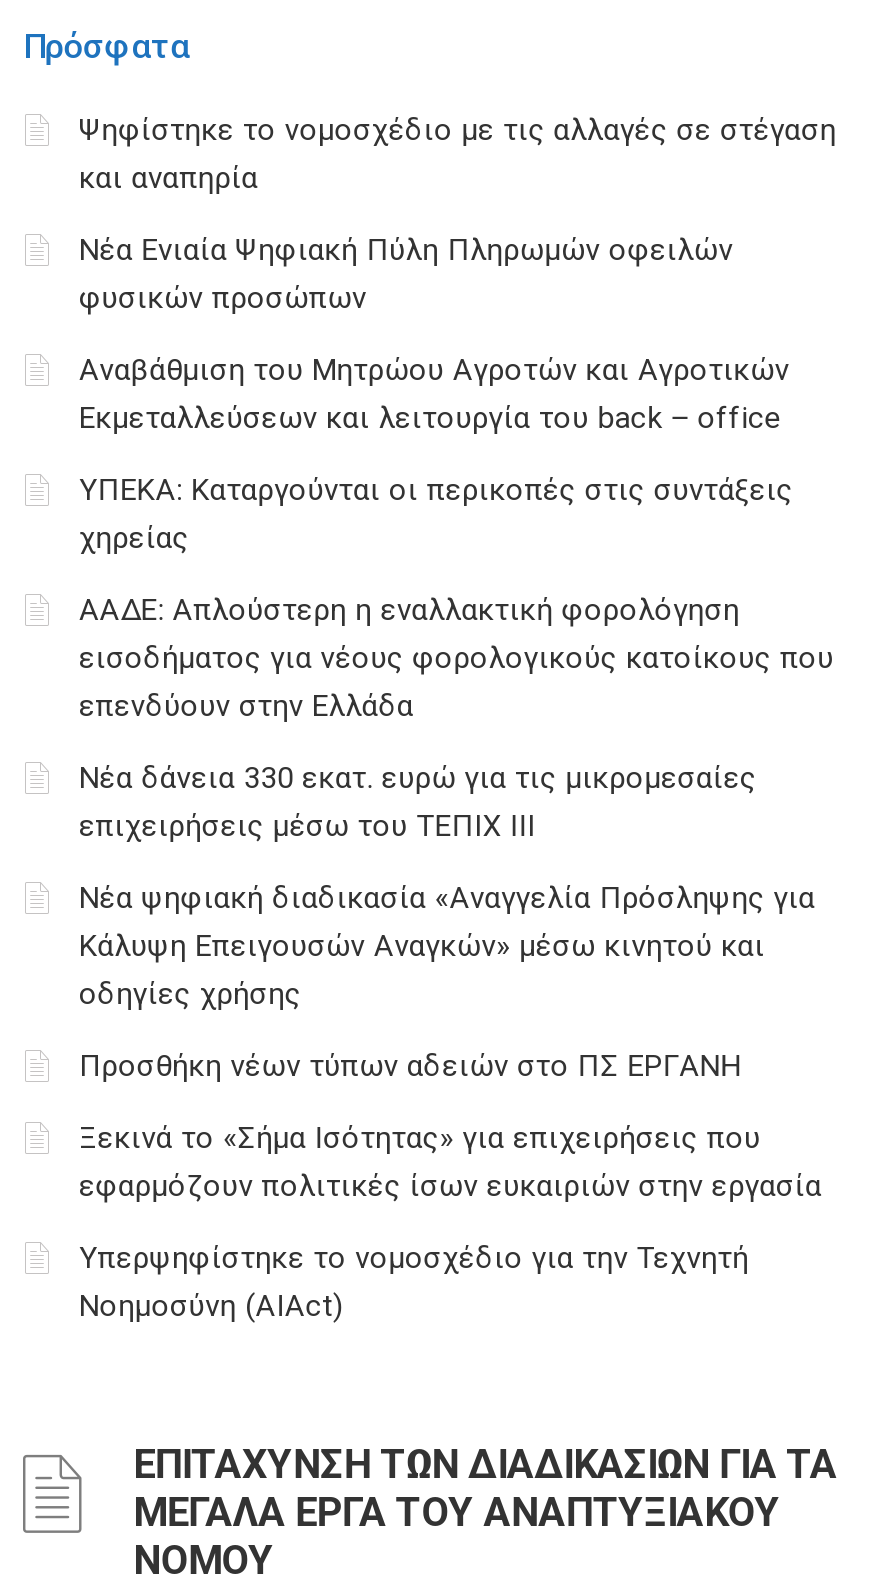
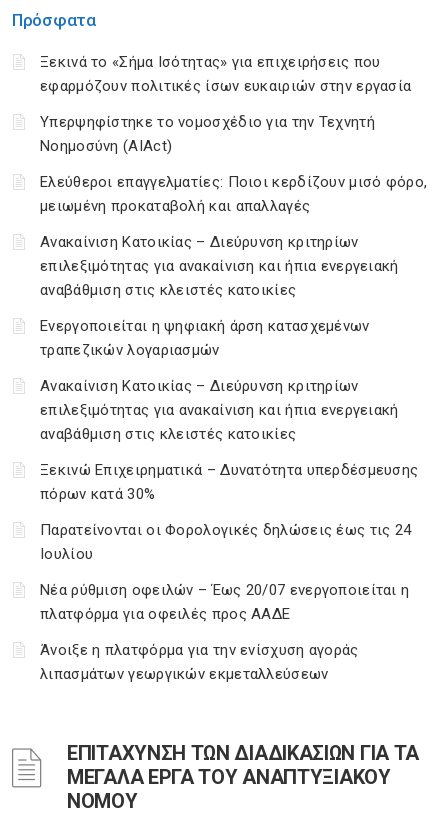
- Ψηφίστηκε το νομοσχέδιο με τις αλλαγές σε στέγαση
- και αναπηρία
- Νέα Ενιαία Ψηφιακή Πύλη Πληρωμών οφειλών
- φυσικών προσώπων
- Αναβάθμιση του Μητρώου Αγροτών και Αγροτικών
- Εκμεταλλεύσεων και λειτουργία του back – office
- ΥΠΕΚΑ: Καταργούνται οι περικοπές στις συντάξεις
- χηρείας
- ΑΑΔΕ: Απλούστερη η εναλλακτική φορολόγηση
- εισοδήματος για νέους φορολογικούς κατοίκους που
- επενδύουν στην Ελλάδα
- Νέα δάνεια 330 εκατ. ευρώ για τις μικρομεσαίες
- επιχειρήσεις μέσω του ΤΕΠΙΧ ΙΙΙ
- Νέα ψηφιακή διαδικασία «Αναγγελία Πρόσληψης για
- Κάλυψη Επειγουσών Αναγκών» μέσω κινητού και
- οδηγίες χρήσης
- Προσθήκη νέων τύπων αδειών στο ΠΣ ΕΡΓΑΝΗ

moved up: Ξεκινά το «Σήμα Ισότητας» για επιχειρήσεις που | εφαρμόζουν πολιτικές ίσων ευκαιριών στην εργασία | Υπερψηφίστηκε το νομοσχέδιο για την Τεχνητή | Νοημοσύνη (AIAct)

+ Ελεύθεροι επαγγελματίες: Ποιοι κερδίζουν μισό φόρο,
+ μειωμένη προκαταβολή και απαλλαγές
+ Ανακαίνιση Κατοικίας – Διεύρυνση κριτηρίων
+ επιλεξιμότητας για ανακαίνιση και ήπια ενεργειακή
+ αναβάθμιση στις κλειστές κατοικίες
+ Ενεργοποιείται η ψηφιακή άρση κατασχεμένων
+ τραπεζικών λογαριασμών
+ Ανακαίνιση Κατοικίας – Διεύρυνση κριτηρίων
+ επιλεξιμότητας για ανακαίνιση και ήπια ενεργειακή
+ αναβάθμιση στις κλειστές κατοικίες
+ Ξεκινώ Επιχειρηματικά – Δυνατότητα υπερδέσμευσης
+ πόρων κατά 30%
+ Παρατείνονται οι Φορολογικές δηλώσεις έως τις 24
+ Ιουλίου
+ Νέα ρύθμιση οφειλών – Έως 20/07 ενεργοποιείται η
+ πλατφόρμα για οφειλές προς ΑΑΔΕ
+ Άνοιξε η πλατφόρμα για την ενίσχυση αγοράς
+ λιπασμάτων γεωργικών εκμεταλλεύσεων
